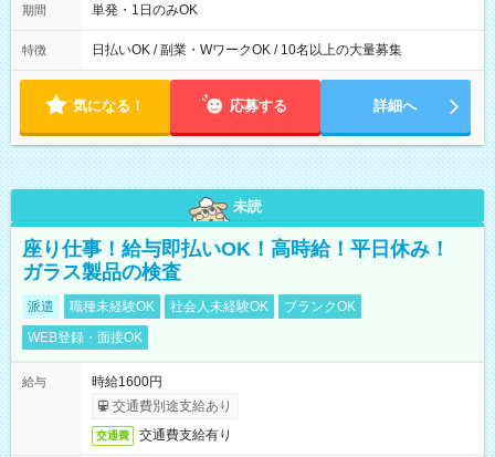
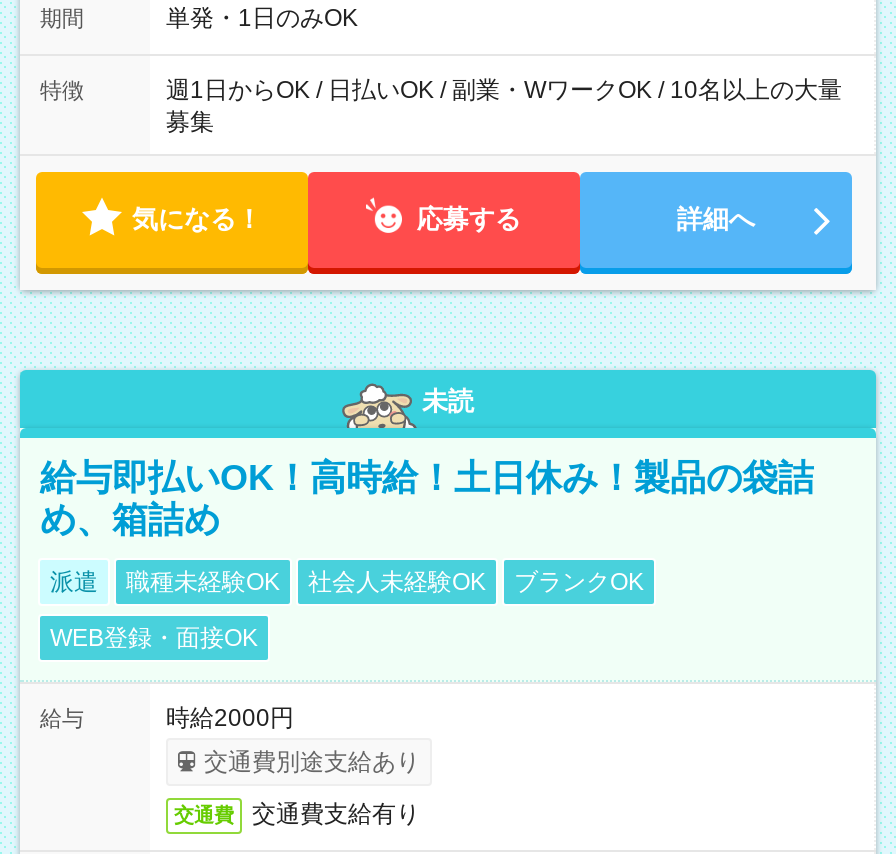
- 日払いOK / 副業・WワークOK / 10名以上の大量募集
+ 週1日からOK / 日払いOK / 副業・WワークOK / 10名以上の大量
+ 募集

- 座り仕事！給与即払いOK！高時給！平日休み！
- ガラス製品の検査
+ 給与即払いOK！高時給！土日休み！製品の袋詰
+ め、箱詰め

- 時給1600円
+ 時給2000円
